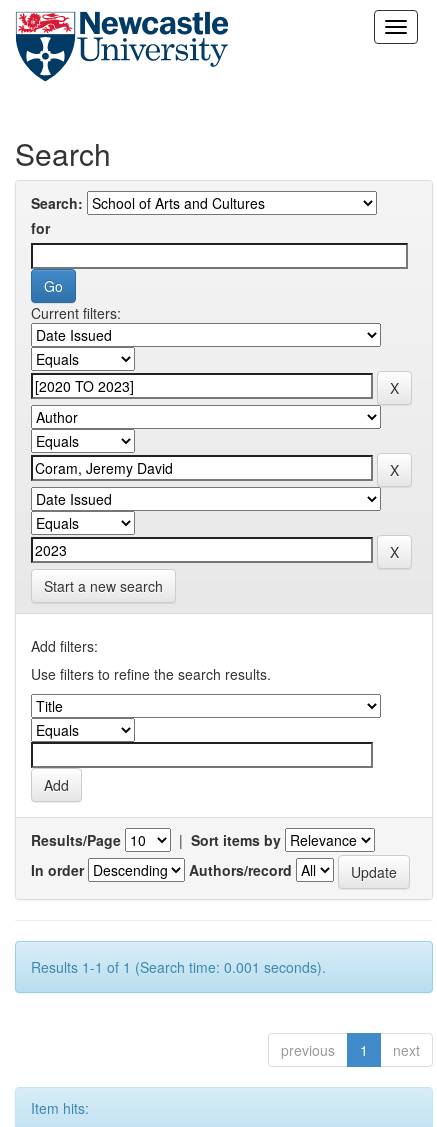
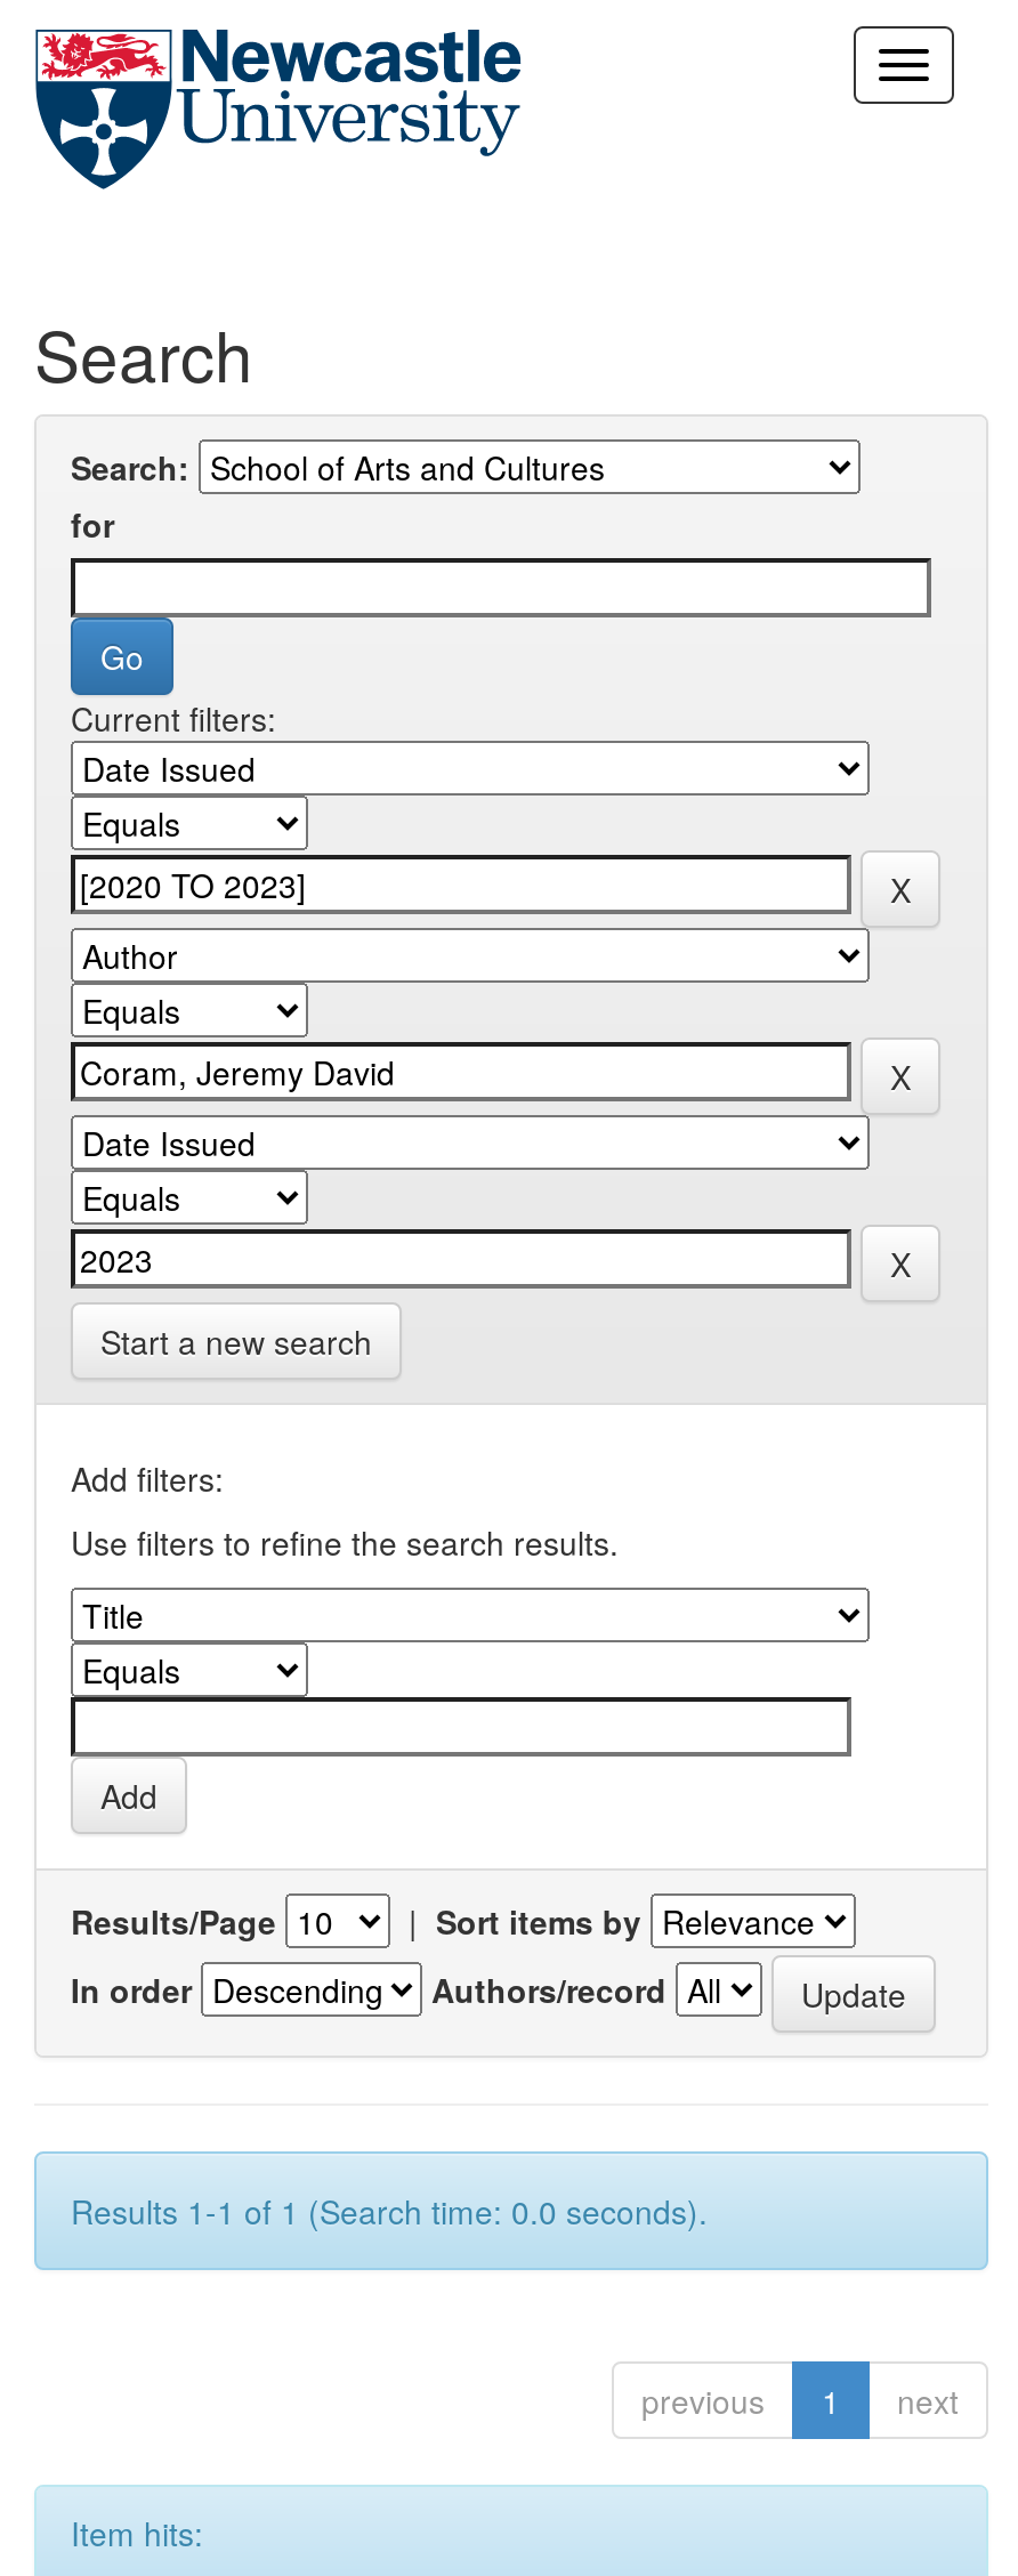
- Results 1-1 of 1 (Search time: 0.001 seconds).
+ Results 1-1 of 1 (Search time: 0.0 seconds).
